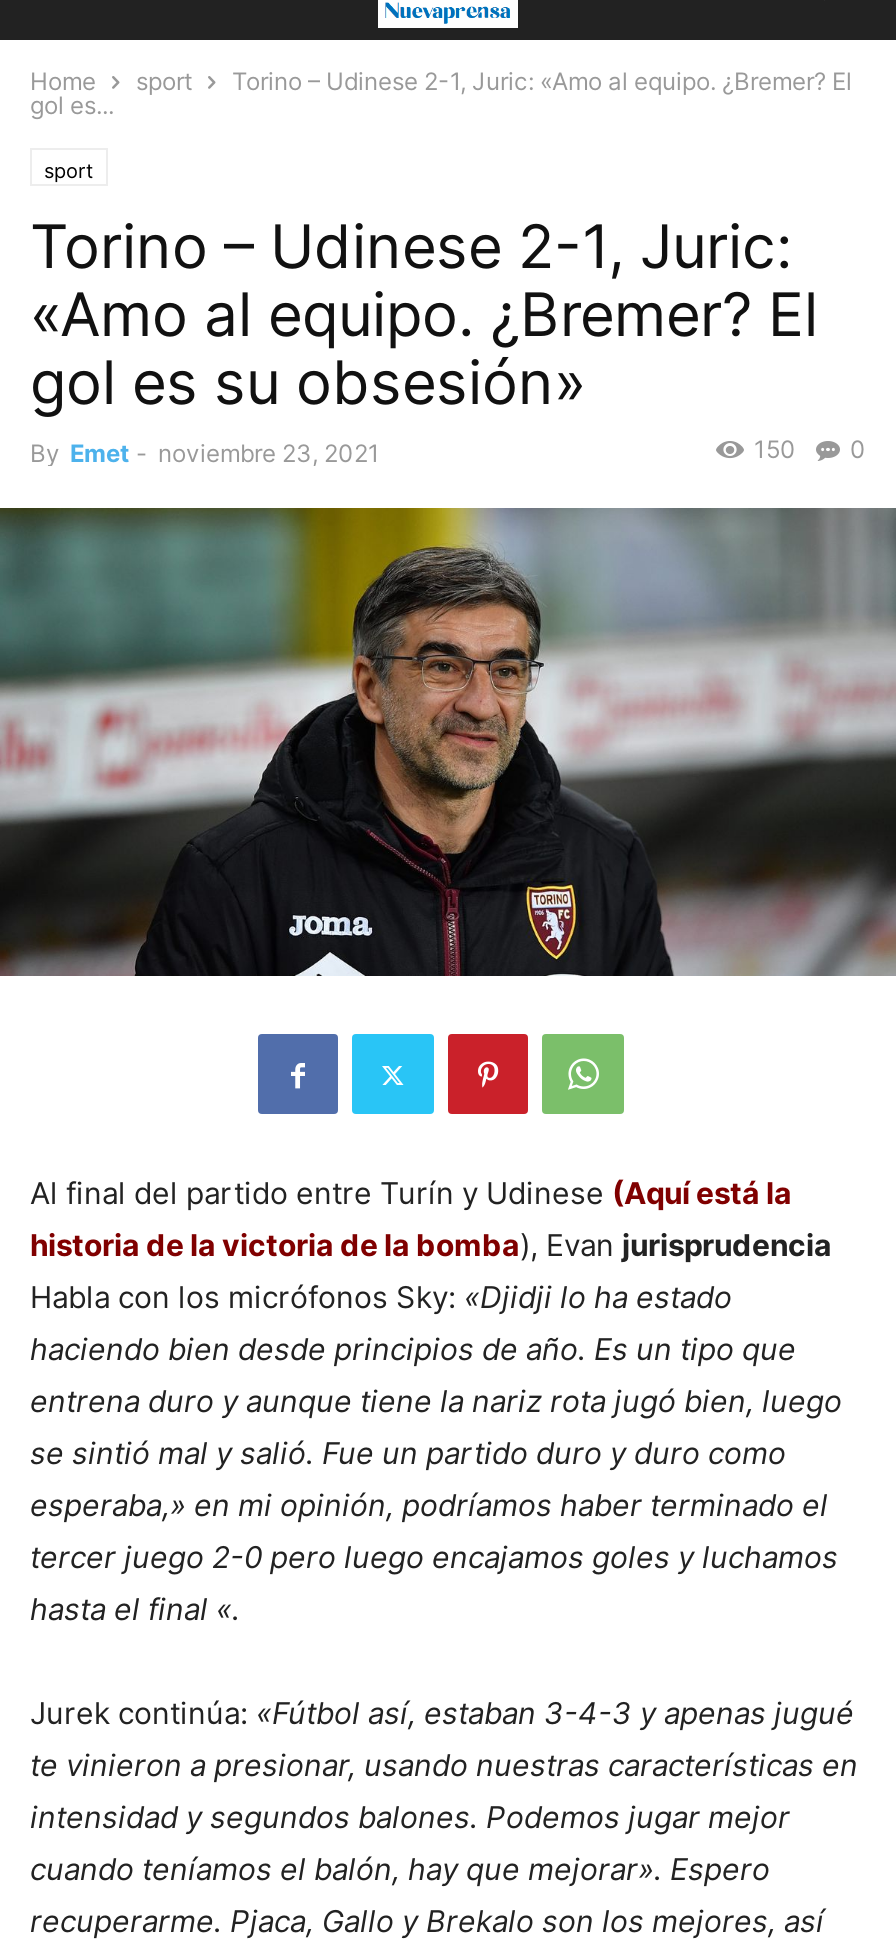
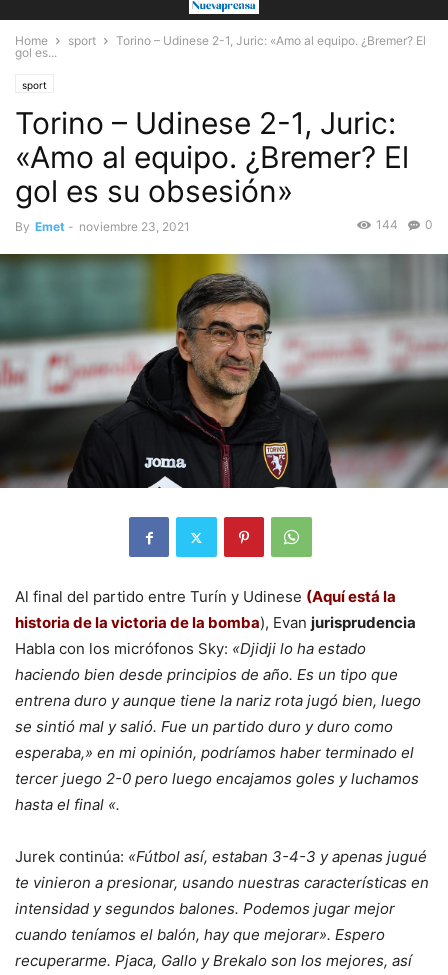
- 150 0
+ 144 0
